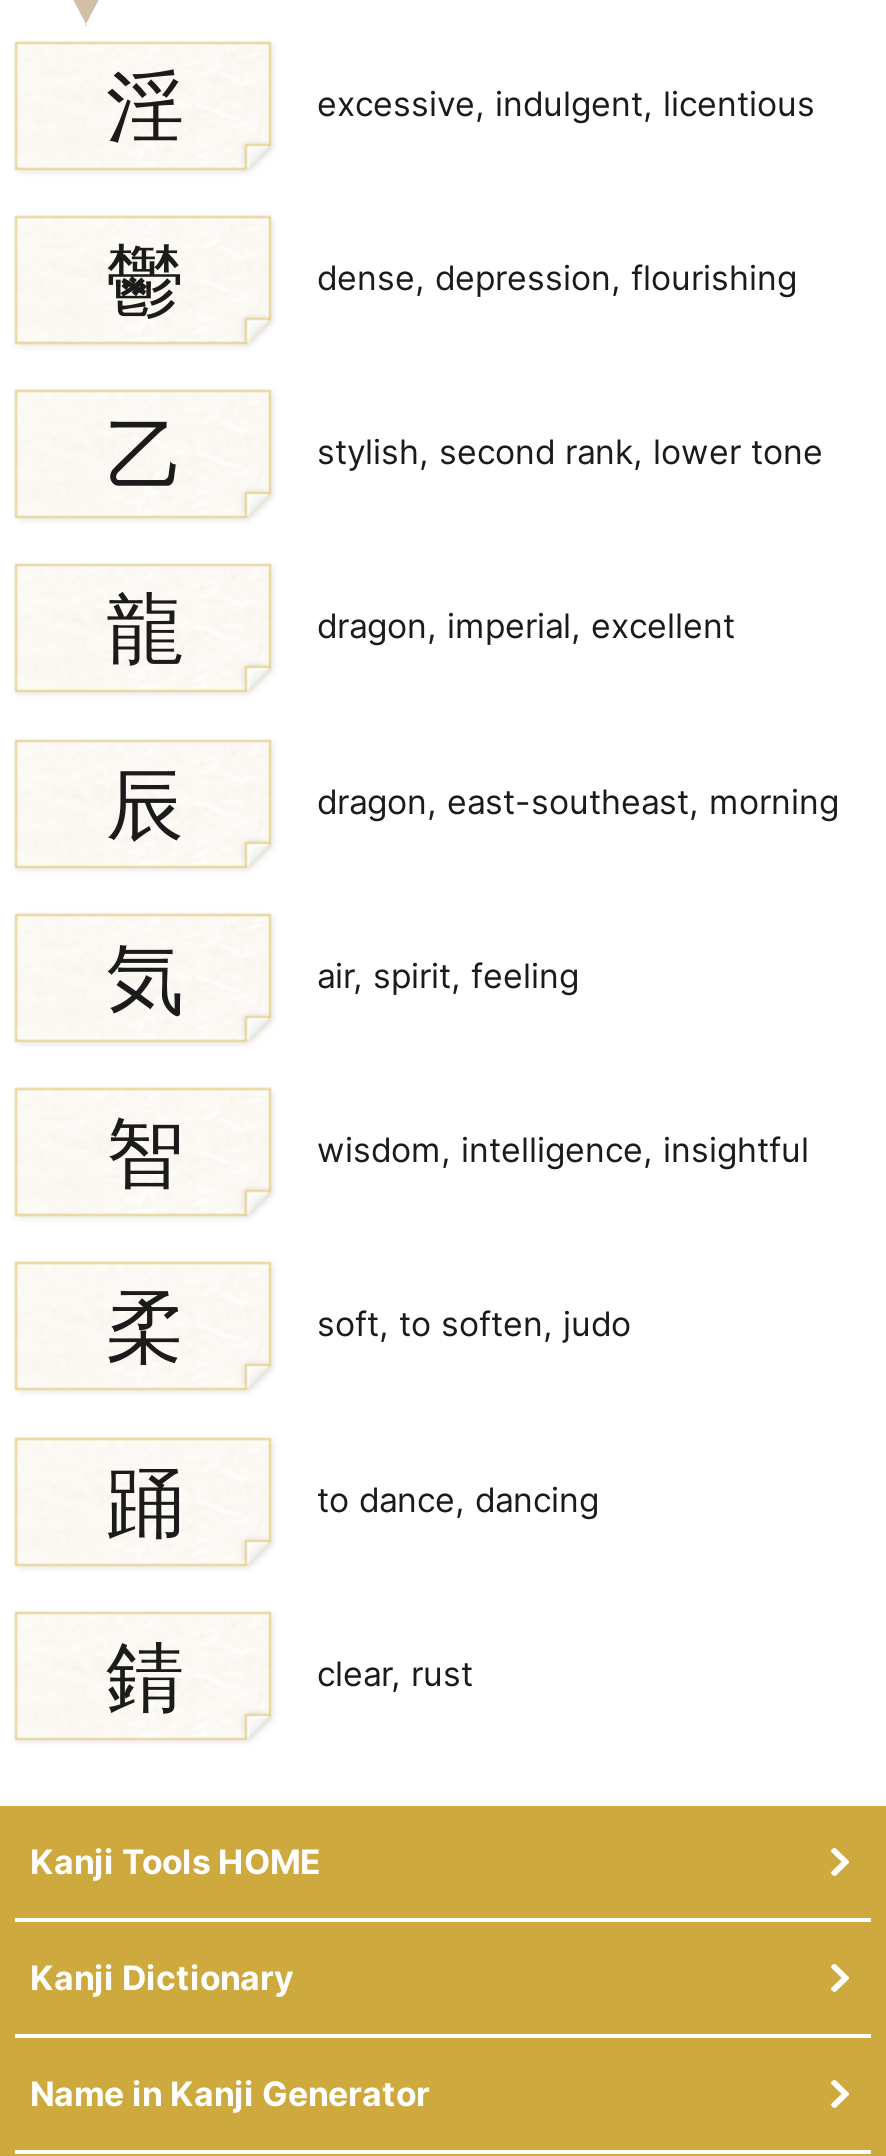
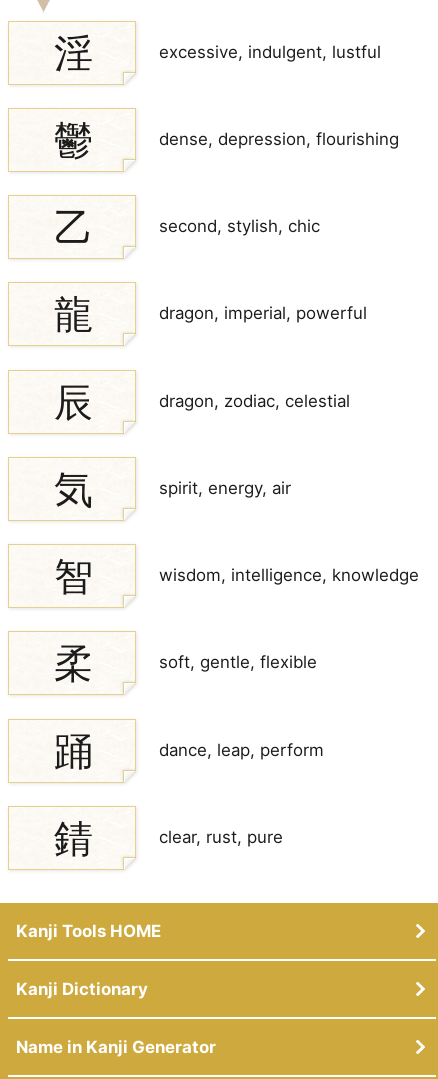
- excessive, indulgent, licentious
+ excessive, indulgent, lustful

- stylish, second rank, lower tone
+ second, stylish, chic

- dragon, imperial, excellent
+ dragon, imperial, powerful

- dragon, east-southeast, morning
+ dragon, zodiac, celestial

- air, spirit, feeling
+ spirit, energy, air

- wisdom, intelligence, insightful
+ wisdom, intelligence, knowledge

- soft, to soften, judo
+ soft, gentle, flexible

- to dance, dancing
+ dance, leap, perform

- clear, rust
+ clear, rust, pure
